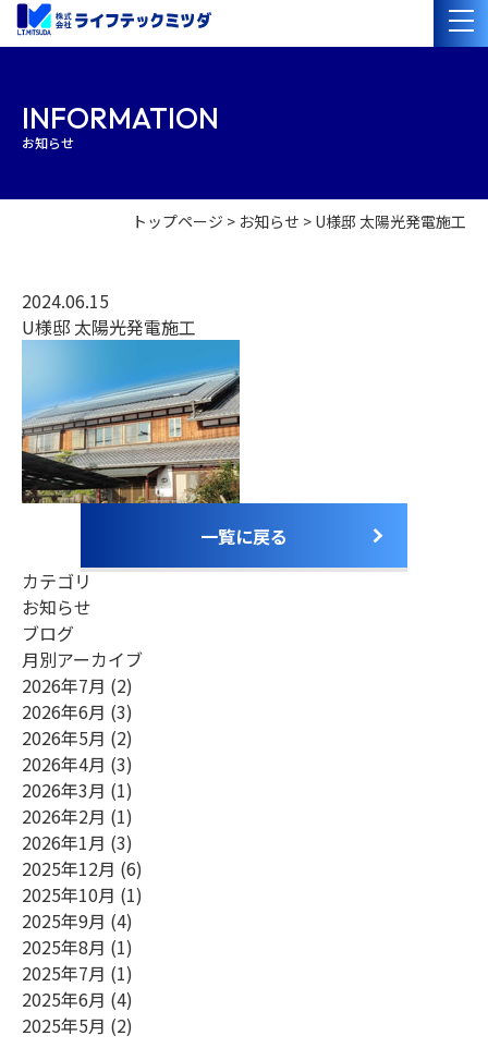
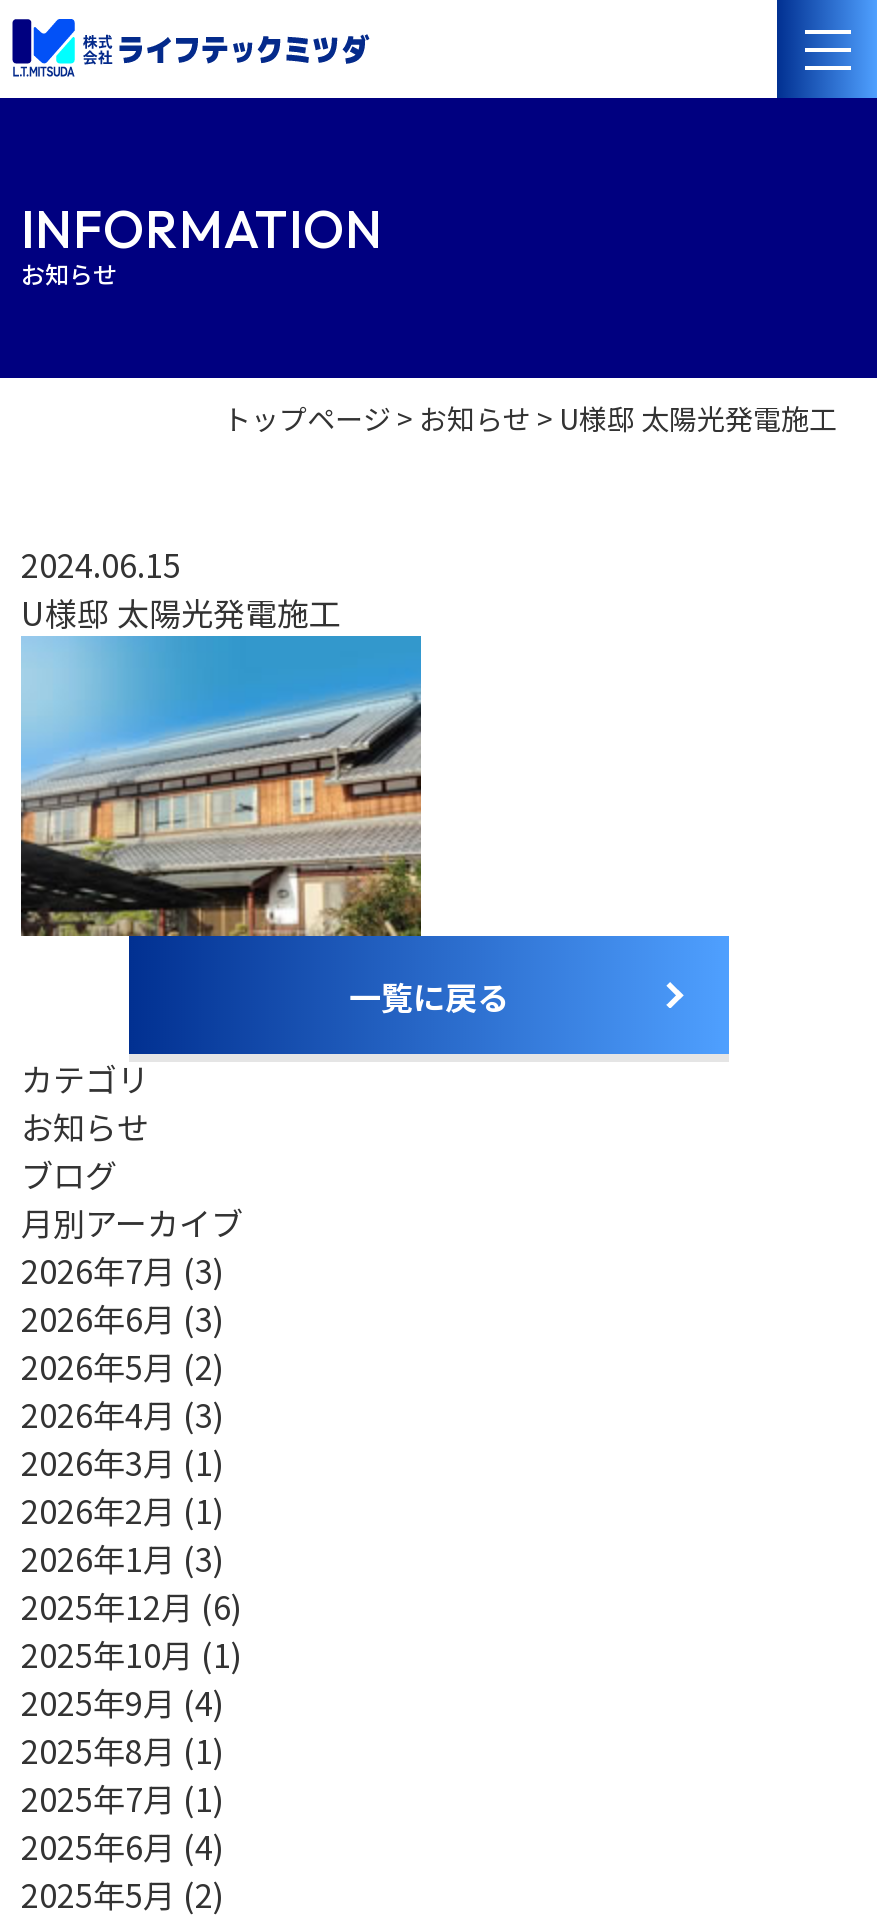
- 2026年7月(2)
+ 2026年7月(3)
